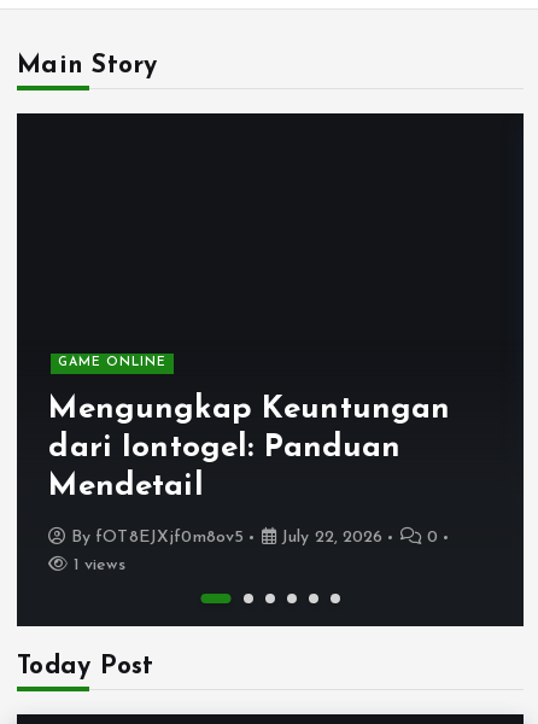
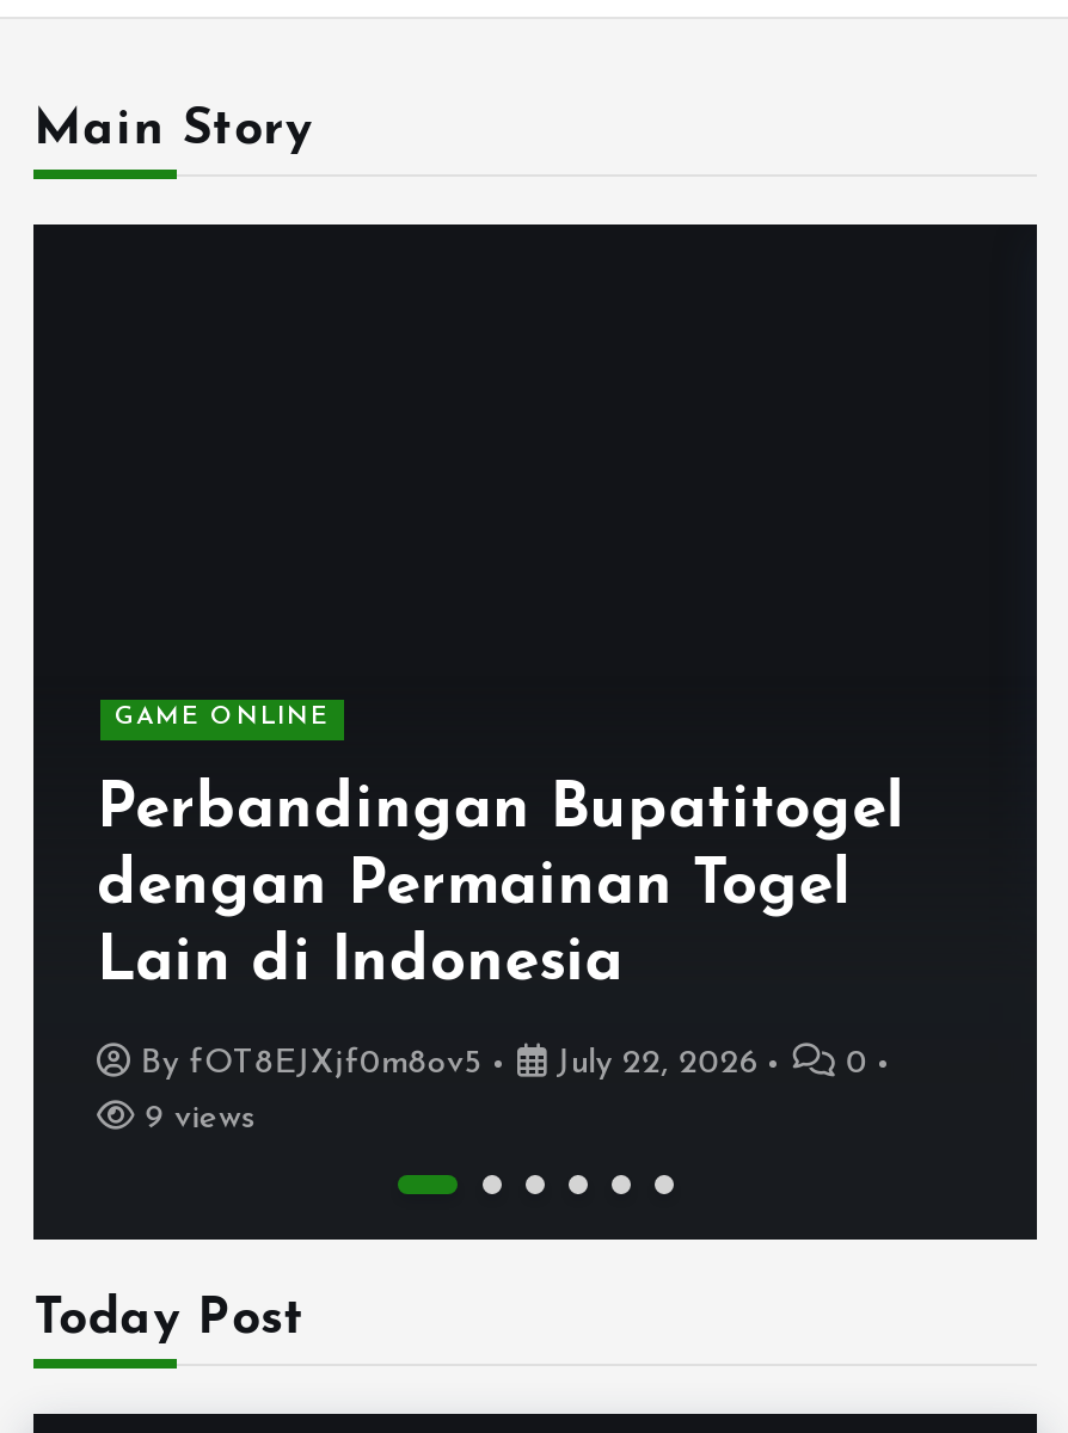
- Mengungkap Keuntungan
- dari Iontogel: Panduan
- Mendetail
+ Perbandingan Bupatitogel
+ dengan Permainan Togel
+ Lain di Indonesia

- 1 views
+ 9 views
